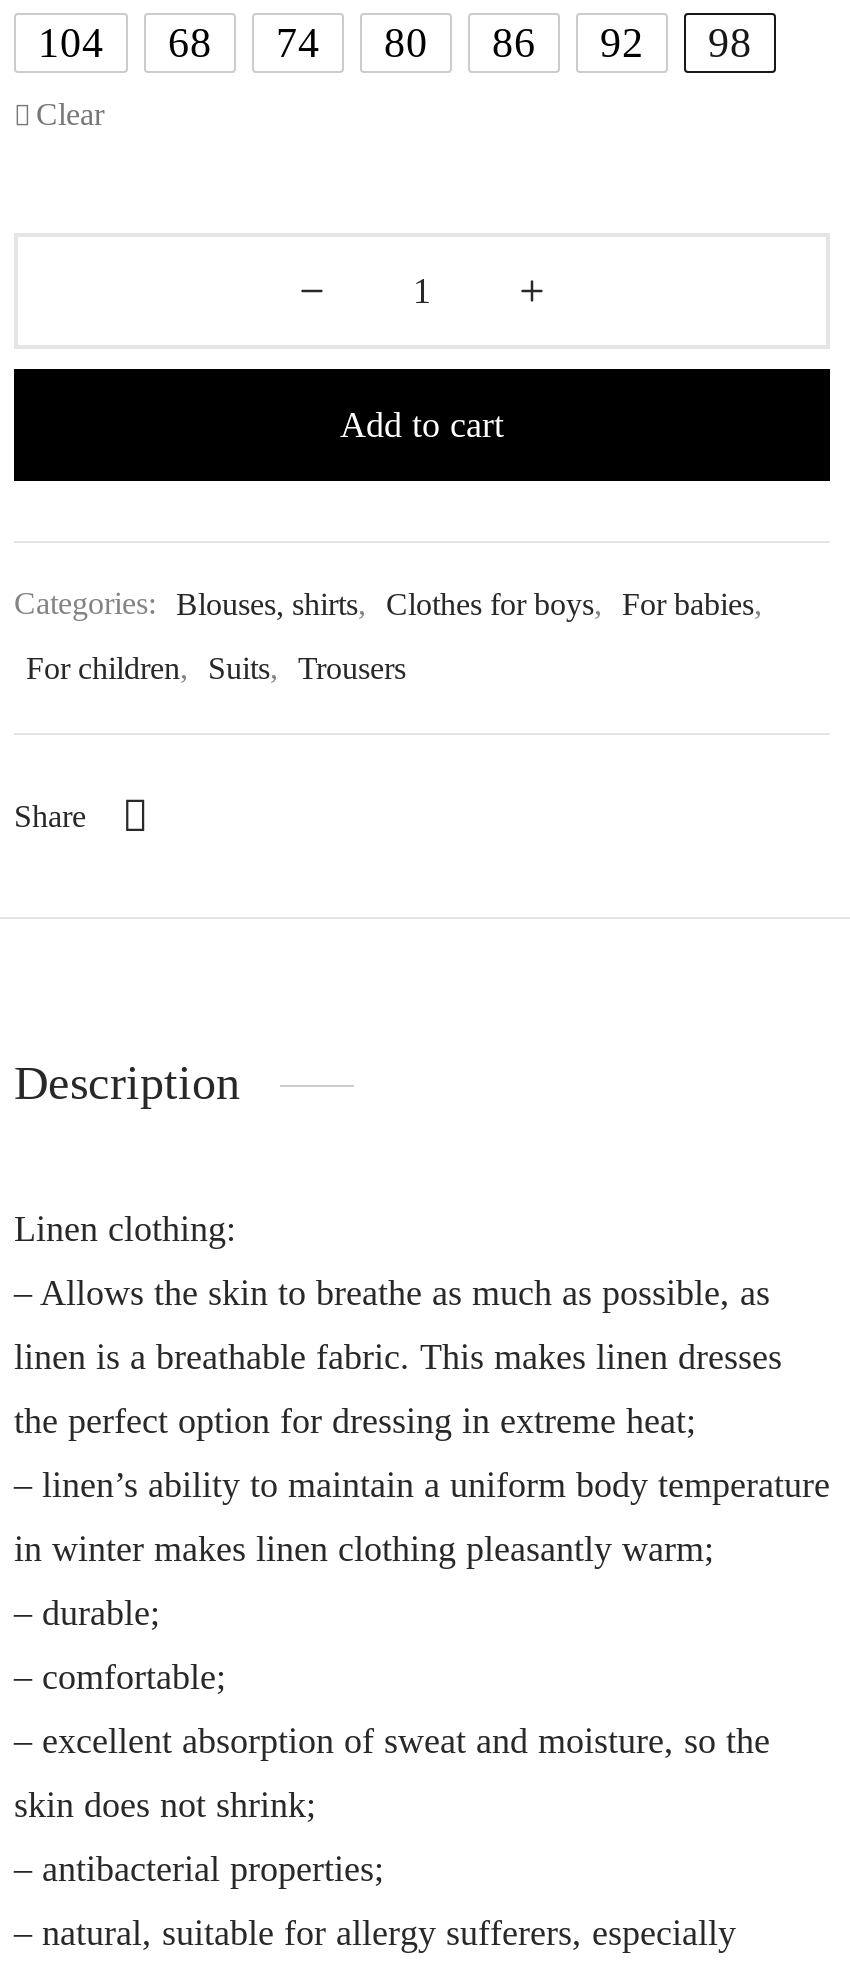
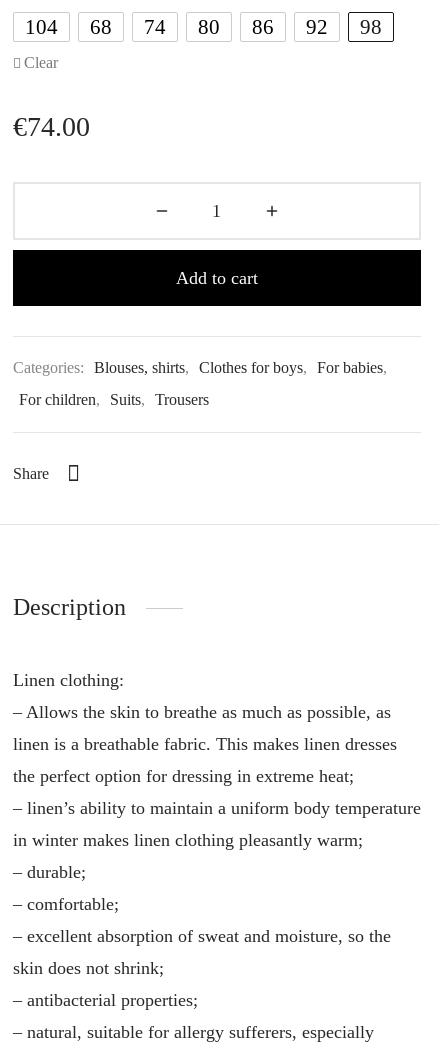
+ €74.00
